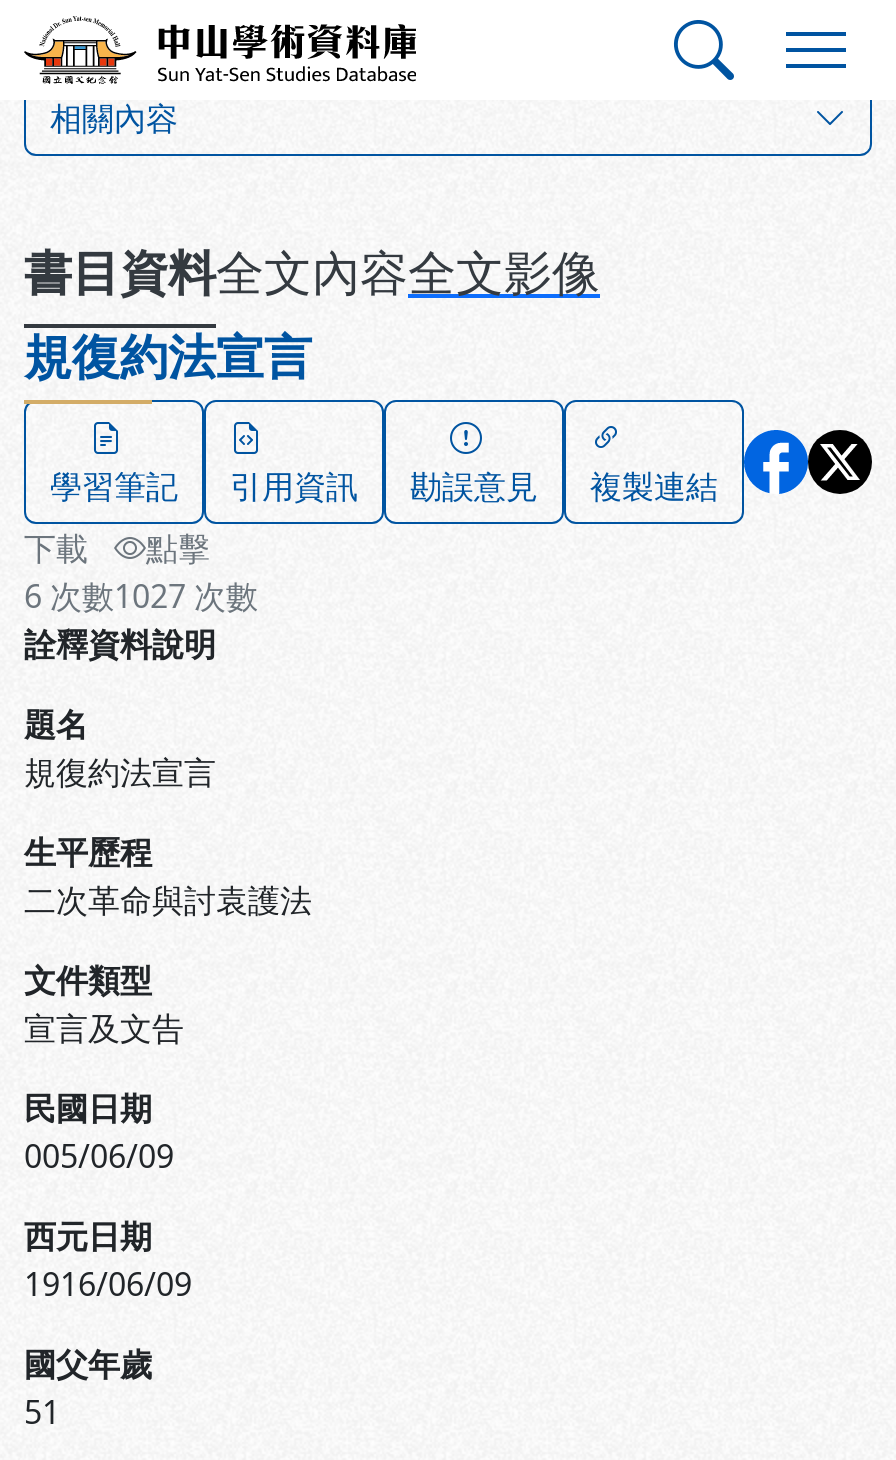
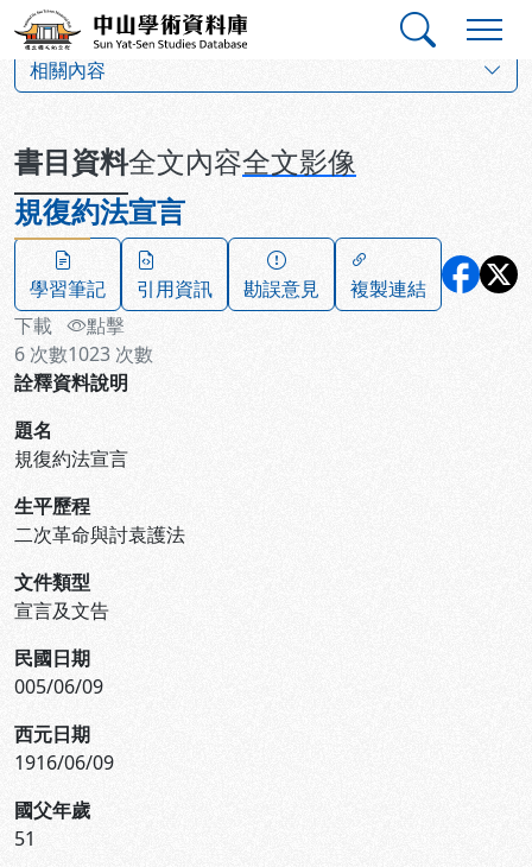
- 6次數 1027次數
+ 6次數 1023次數
